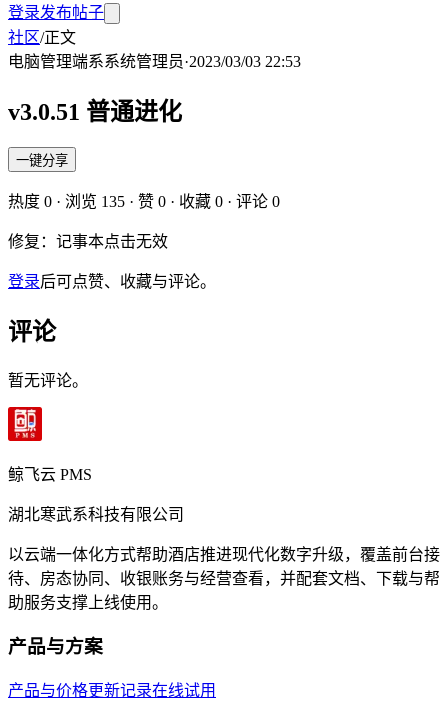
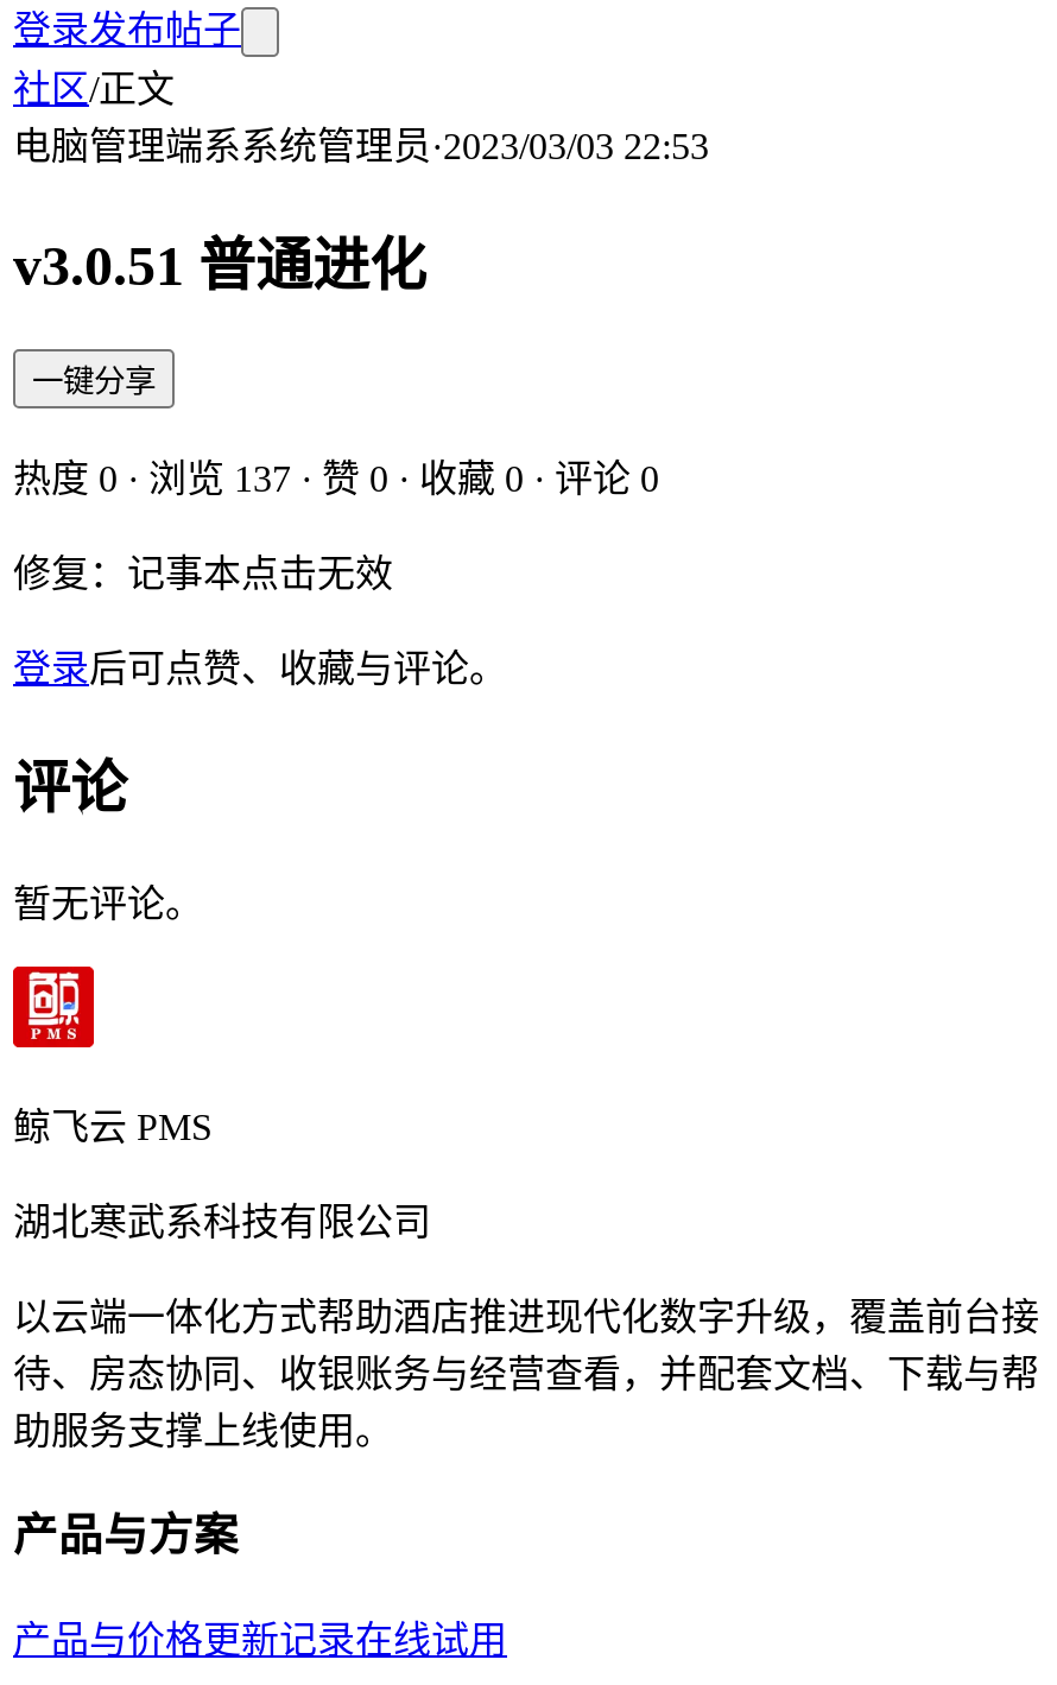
- 热度0 · 浏览135 · 赞0 · 收藏0 · 评论0
+ 热度0 · 浏览137 · 赞0 · 收藏0 · 评论0
